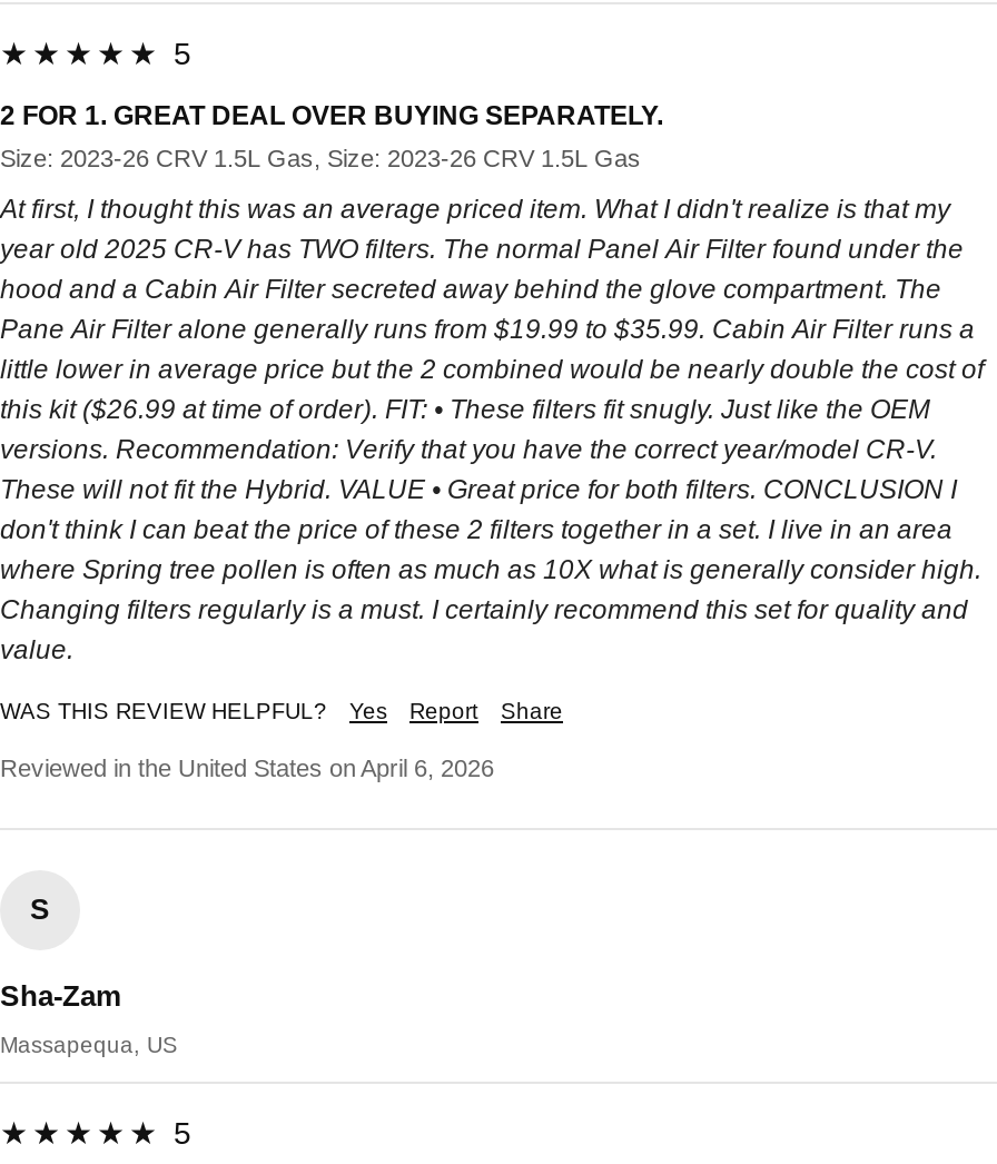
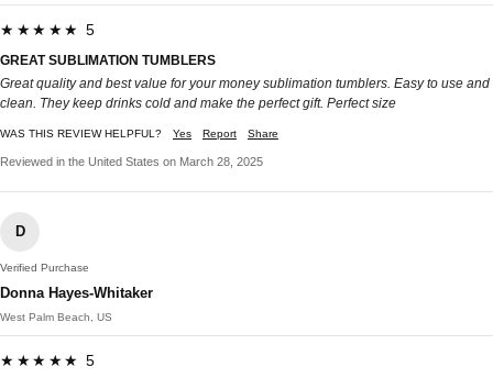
- 2 FOR 1. GREAT DEAL OVER BUYING SEPARATELY.
- Size: 2023-26 CRV 1.5L Gas, Size: 2023-26 CRV 1.5L Gas
+ GREAT SUBLIMATION TUMBLERS

- At first, I thought this was an average priced item. What I didn't realize is that my
- year old 2025 CR-V has TWO filters. The normal Panel Air Filter found under the
- hood and a Cabin Air Filter secreted away behind the glove compartment. The
- Pane Air Filter alone generally runs from $19.99 to $35.99. Cabin Air Filter runs a
- little lower in average price but the 2 combined would be nearly double the cost of
- this kit ($26.99 at time of order). FIT: • These filters fit snugly. Just like the OEM
- versions. Recommendation: Verify that you have the correct year/model CR-V.
- These will not fit the Hybrid. VALUE • Great price for both filters. CONCLUSION I
- don't think I can beat the price of these 2 filters together in a set. I live in an area
- where Spring tree pollen is often as much as 10X what is generally consider high.
- Changing filters regularly is a must. I certainly recommend this set for quality and
- value.
+ Great quality and best value for your money sublimation tumblers. Easy to use and
+ clean. They keep drinks cold and make the perfect gift. Perfect size

moved up: WAS THIS REVIEW HELPFUL? | Yes | Report | Share

- Reviewed in the United States on April 6, 2026
+ Reviewed in the United States on March 28, 2025

- S
- Sha-Zam
- Massapequa, US
+ D
+ Verified Purchase
+ Donna Hayes-Whitaker
+ West Palm Beach, US
